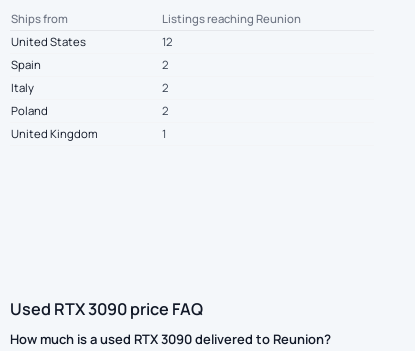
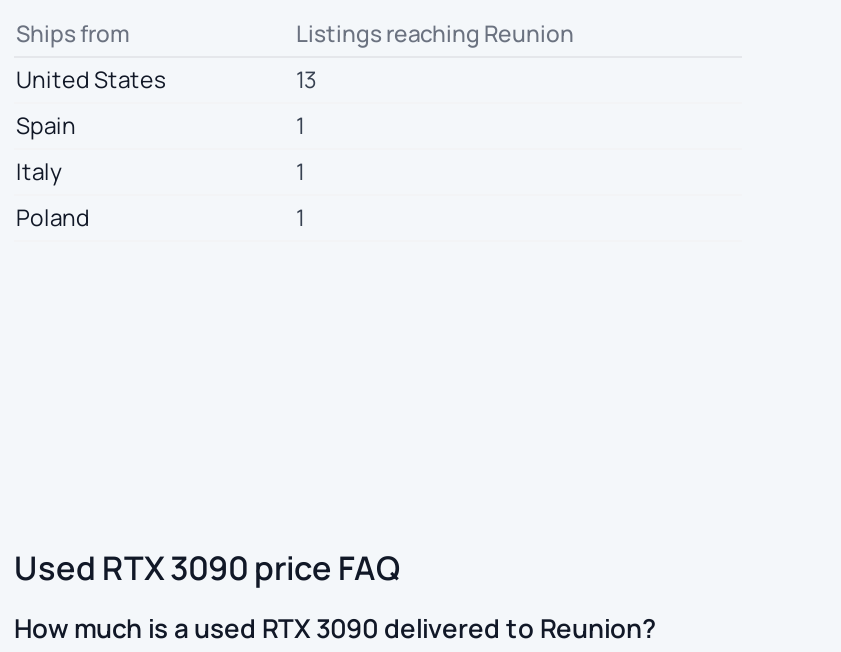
- 12
+ 13

- 2
+ 1

- 2
+ 1

- 2
- United Kingdom
